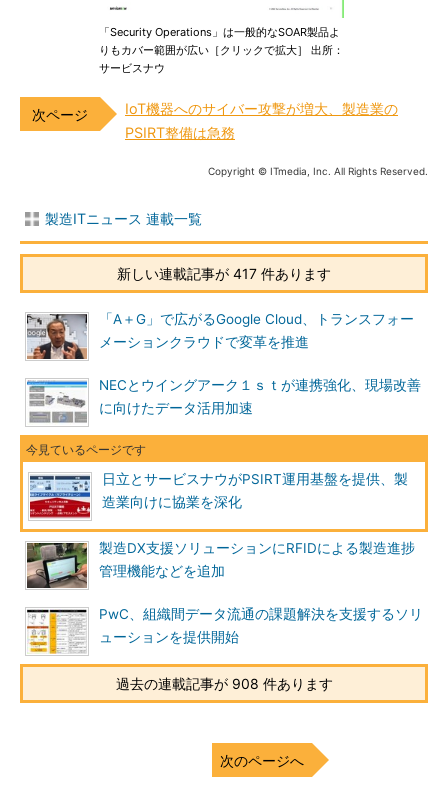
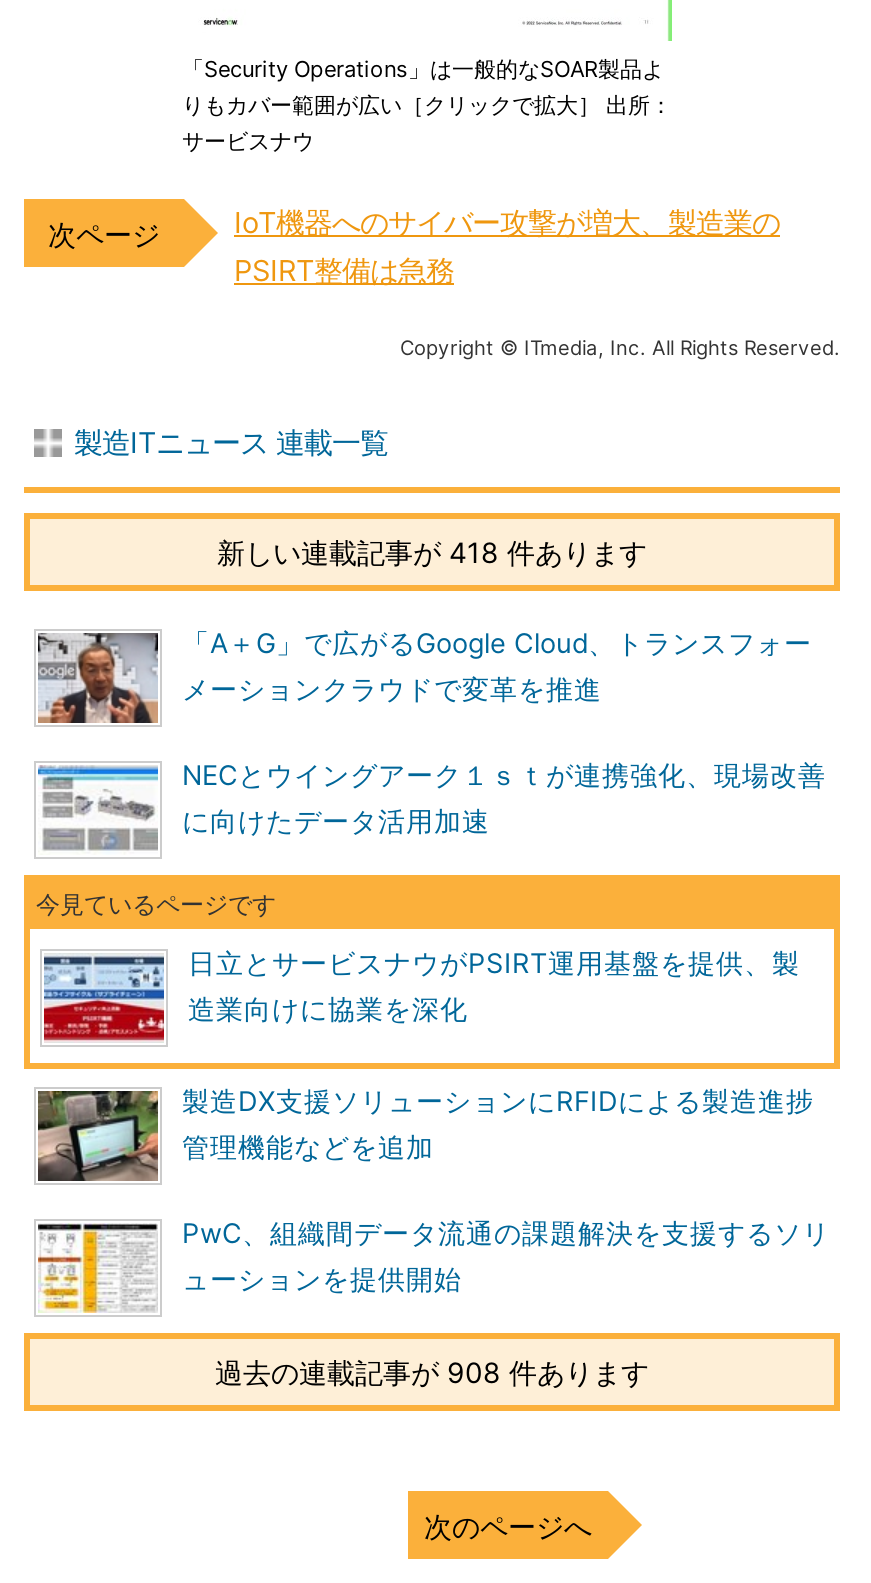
- 新しい連載記事が 417 件あります
+ 新しい連載記事が 418 件あります
